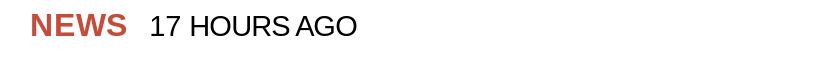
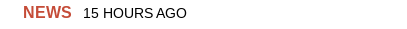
- NEWS 17 HOURS AGO
+ NEWS 15 HOURS AGO
